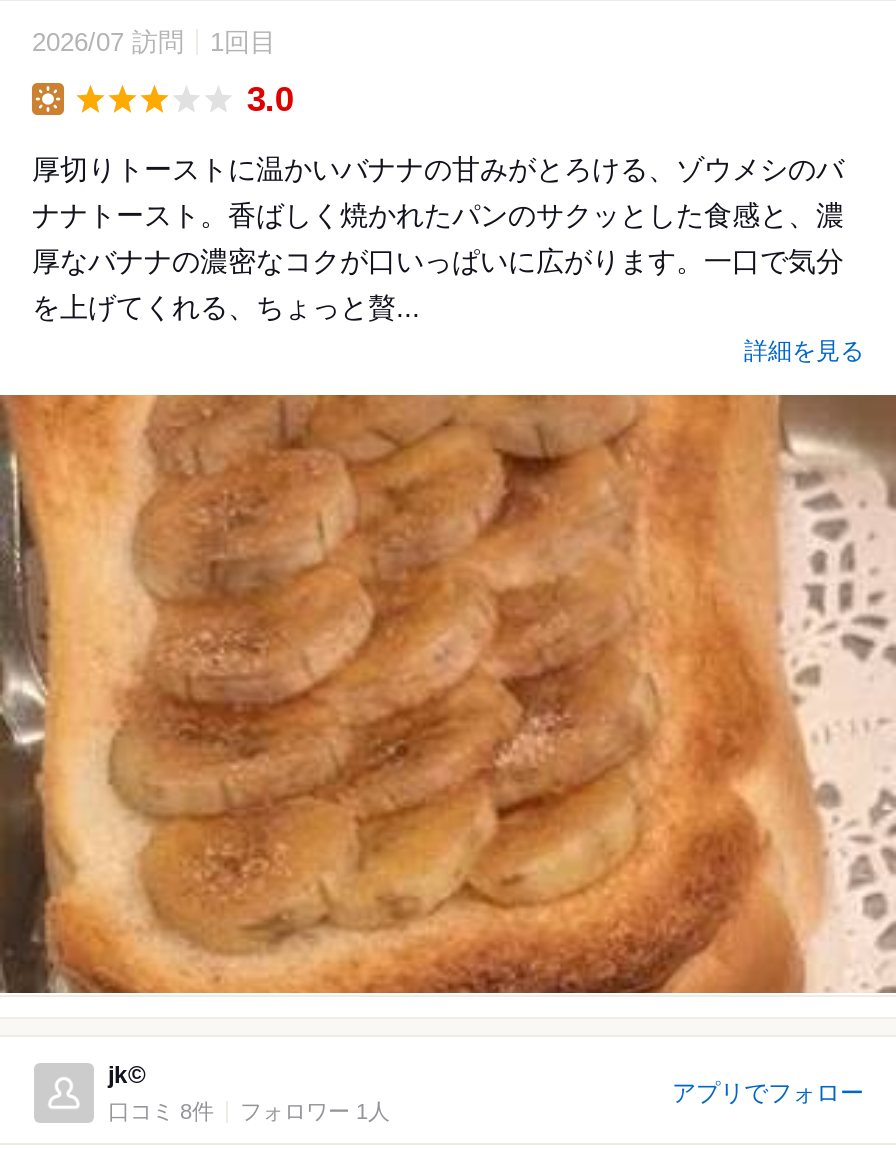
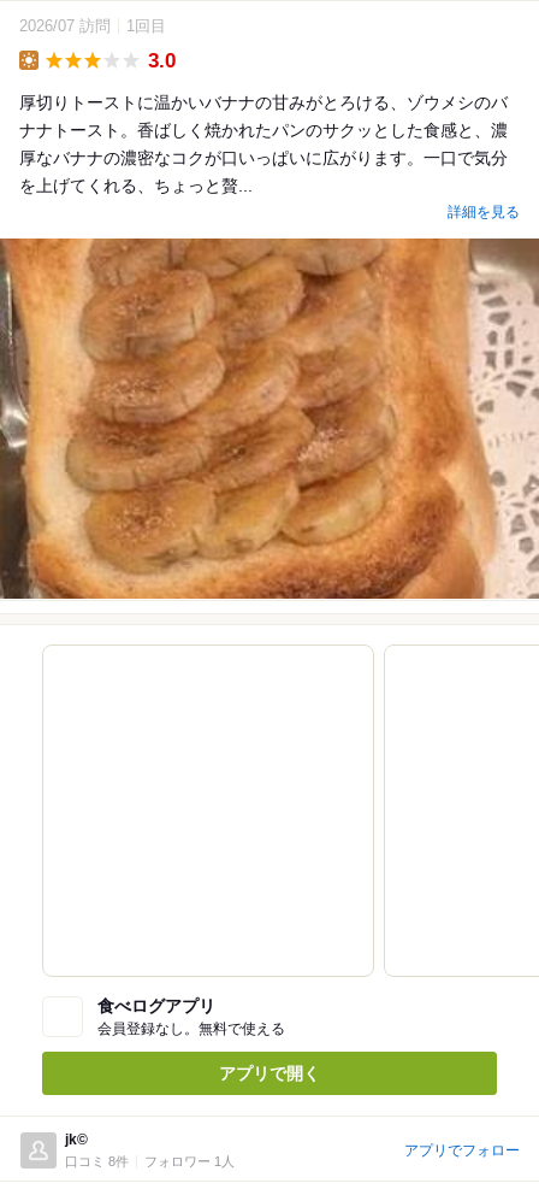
+ 食べログアプリ
+ 会員登録なし。無料で使える
+ アプリで開く
